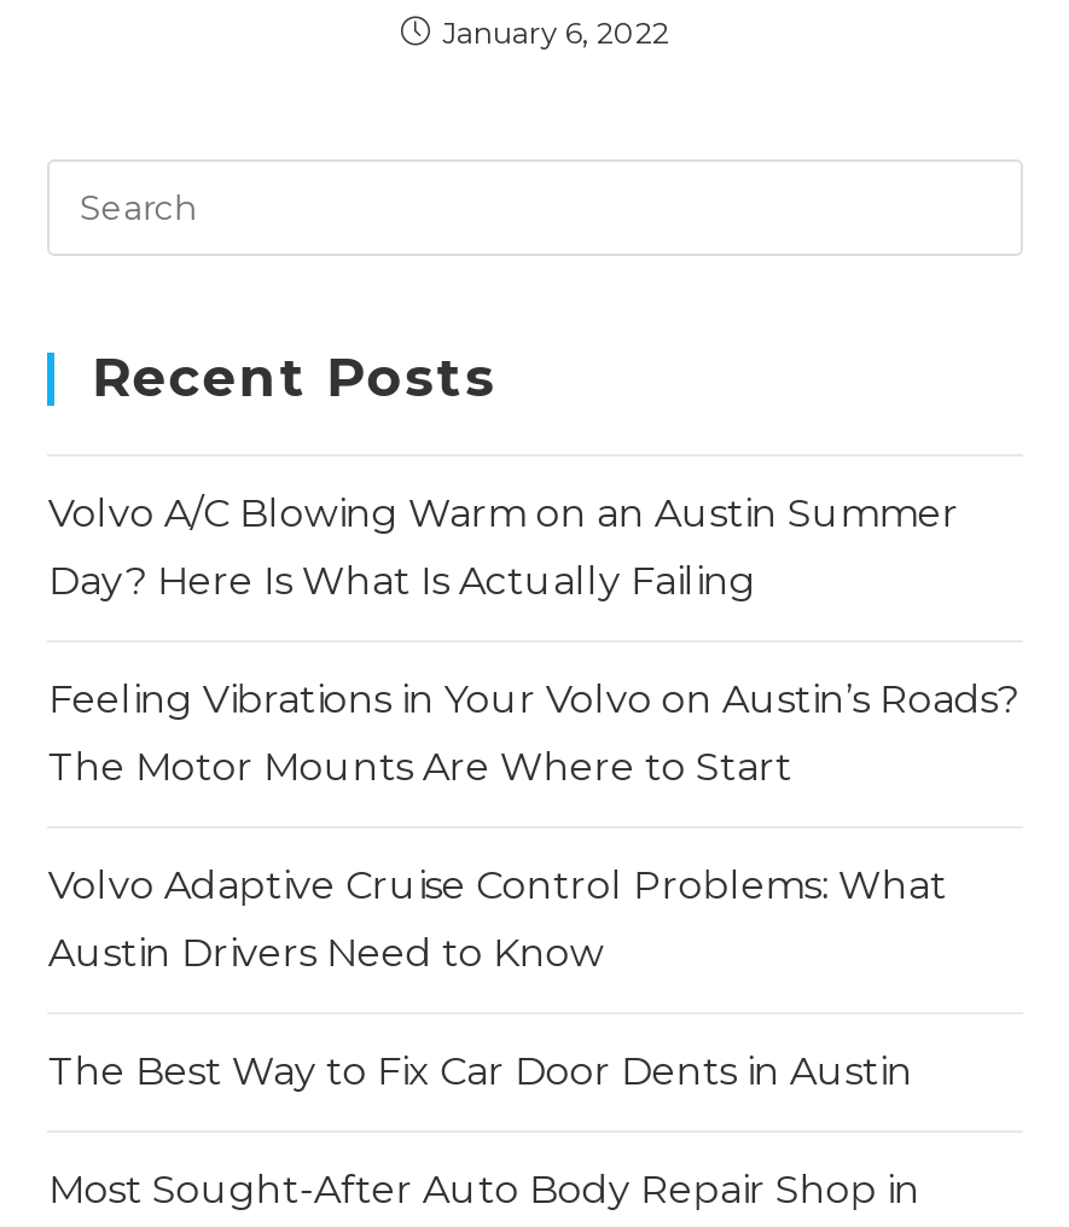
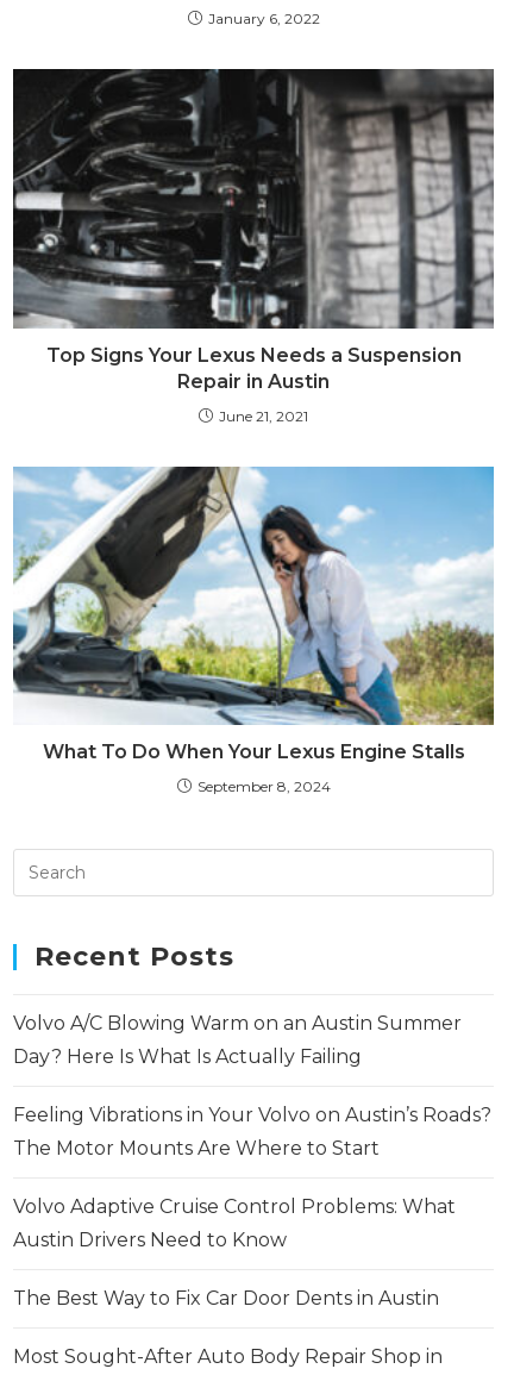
+ [image]
+ Top Signs Your Lexus Needs a Suspension
+ Repair in Austin
+ June 21, 2021

+ [image]
+ What To Do When Your Lexus Engine Stalls
+ September 8, 2024
